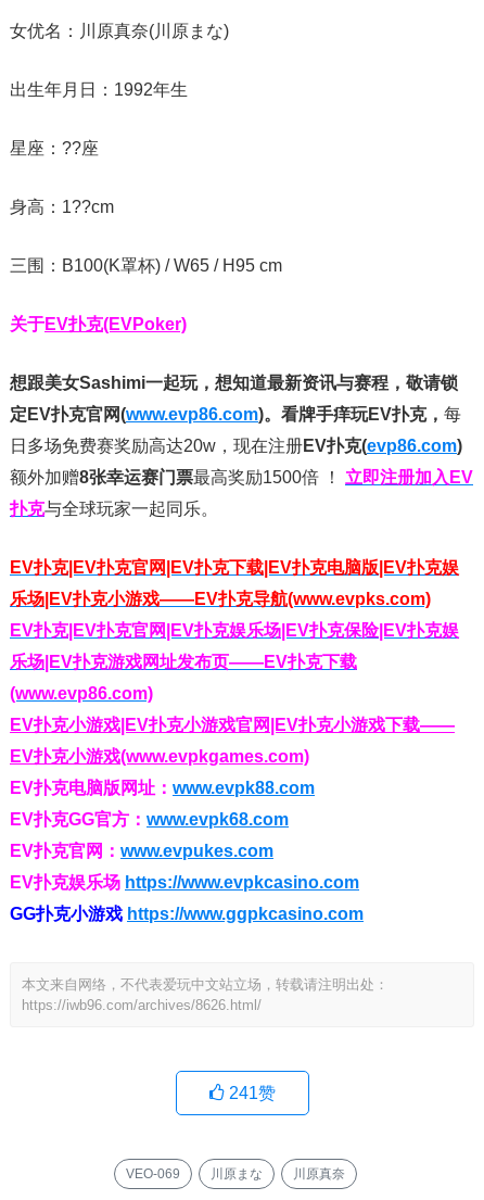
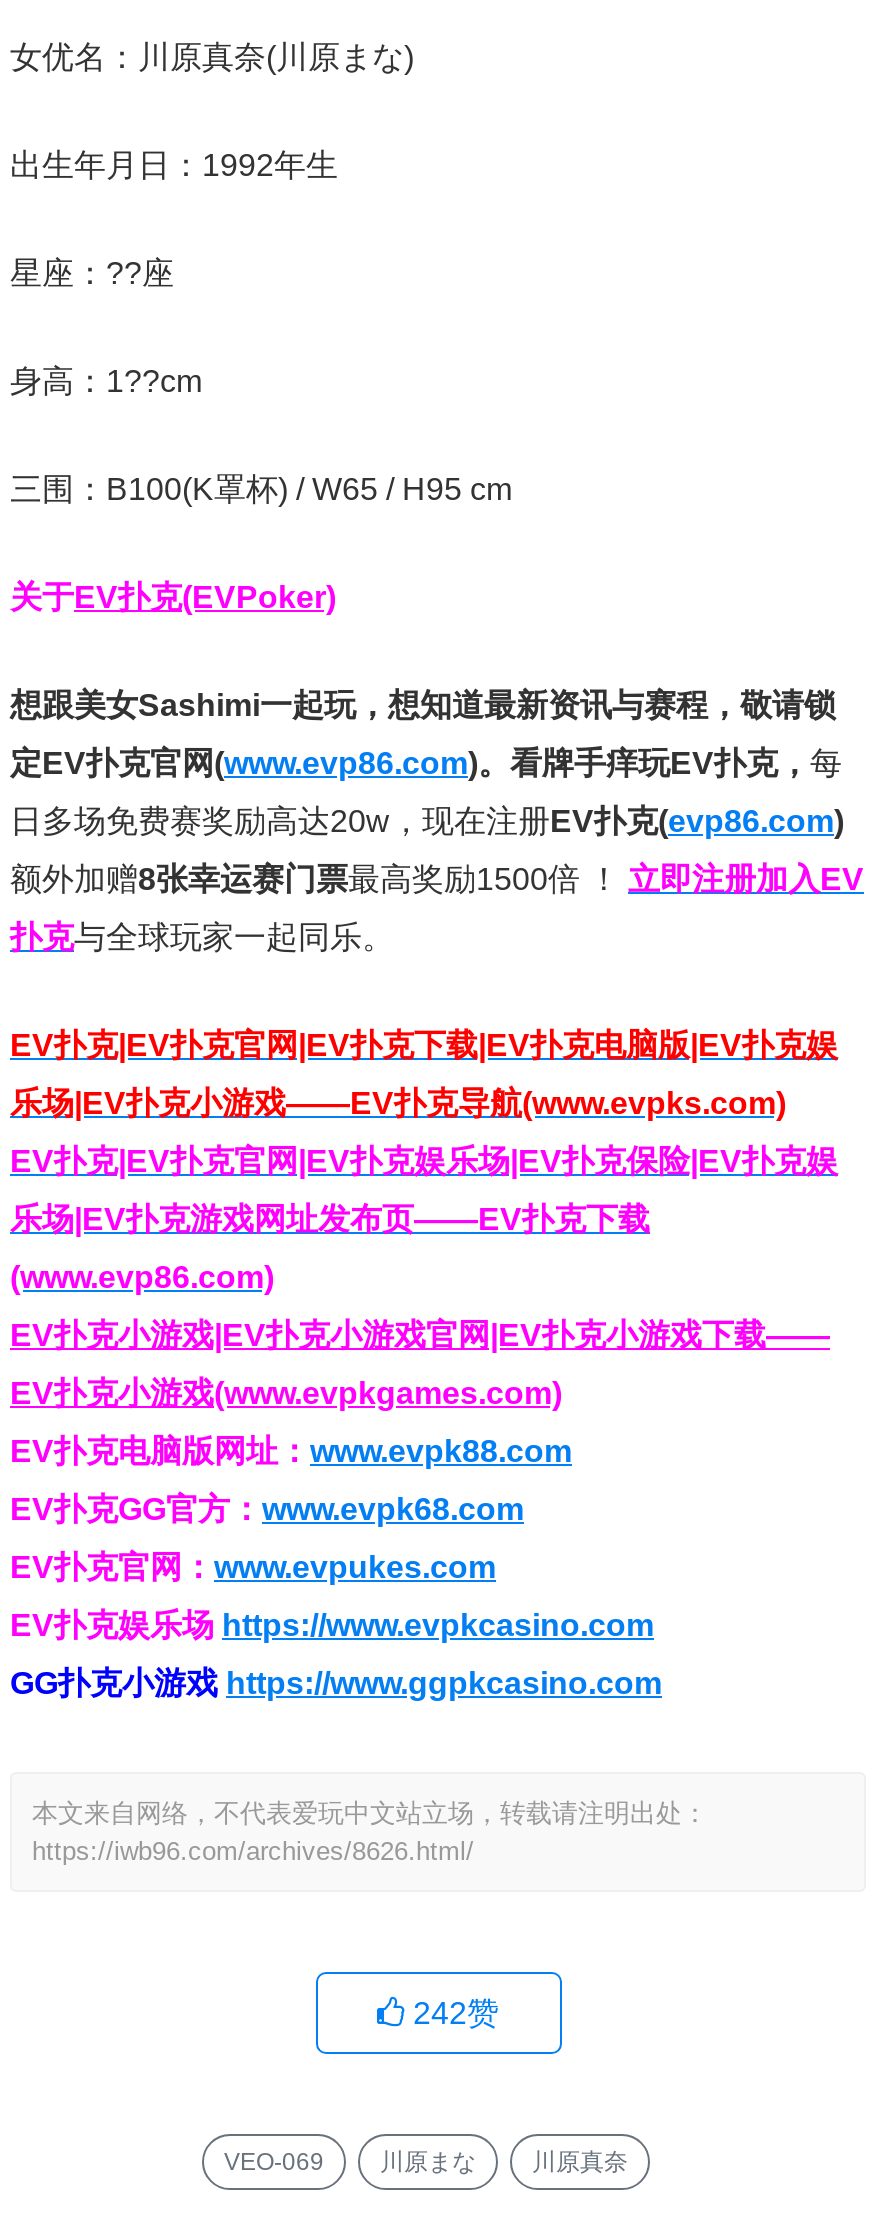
- 241赞
+ 242赞
